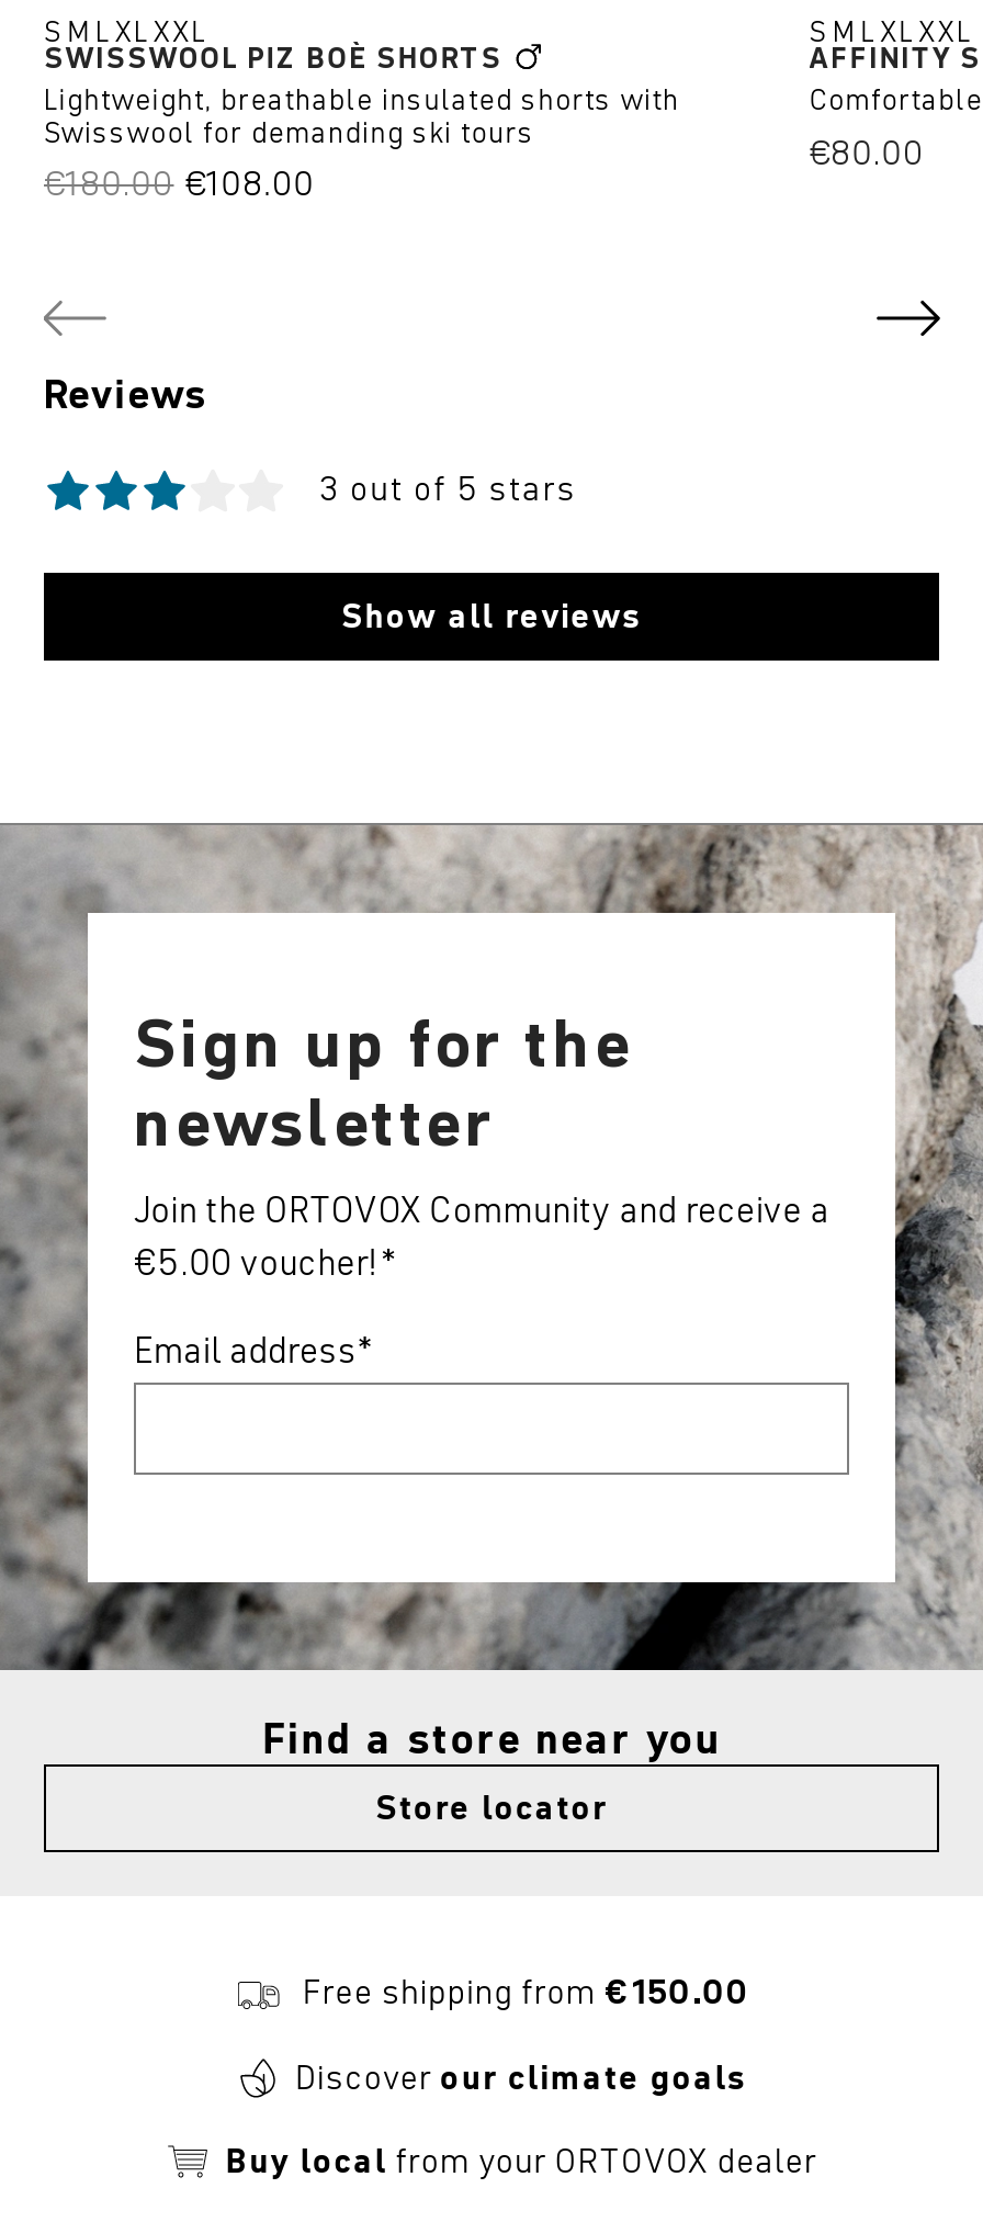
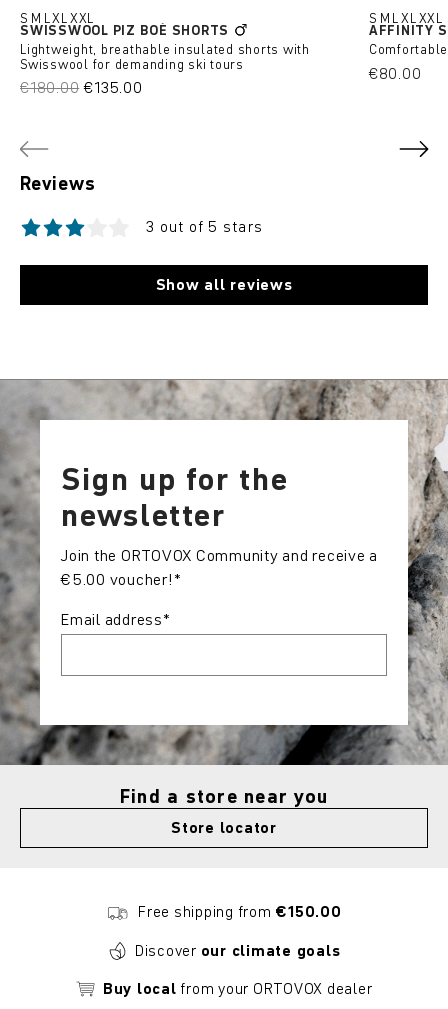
- €180.00 €108.00
+ €180.00 €135.00
